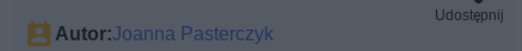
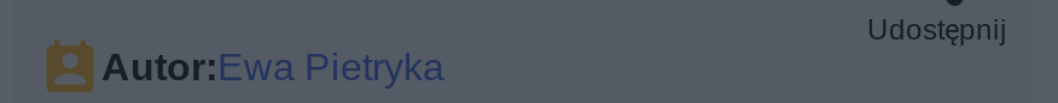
- Autor:Joanna Pasterczyk
+ Autor:Ewa Pietryka
